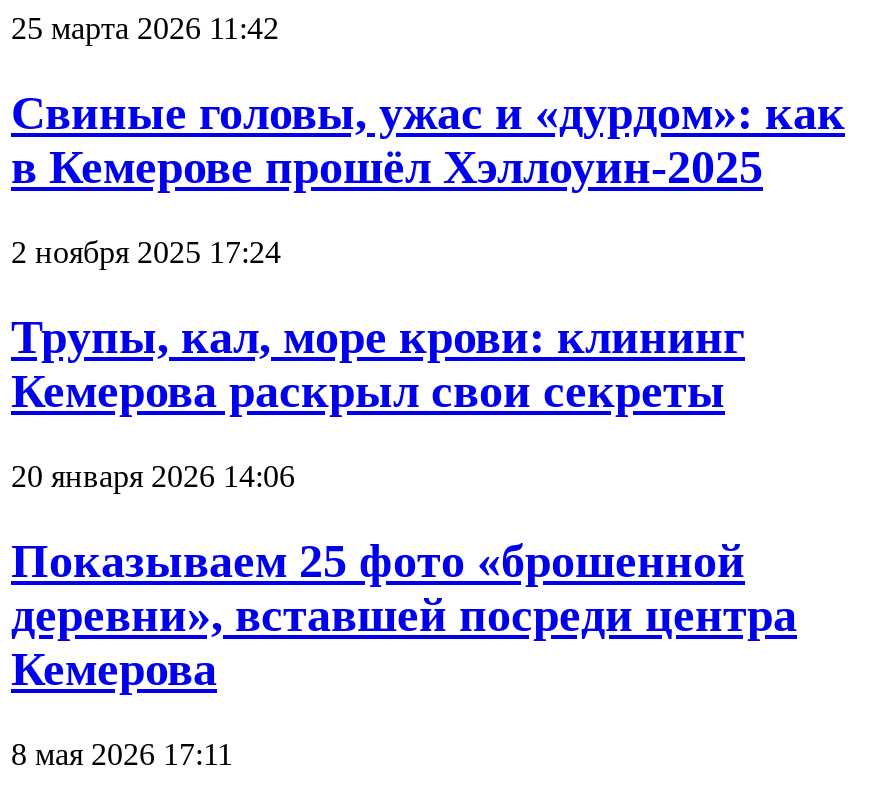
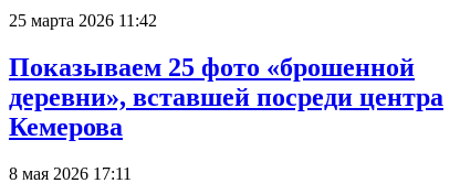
- Свиные головы, ужас и «дурдом»: как
- в Кемерове прошёл Хэллоуин-2025
- 2 ноября 2025 17:24
- Трупы, кал, море крови: клининг
- Кемерова раскрыл свои секреты
- 20 января 2026 14:06
